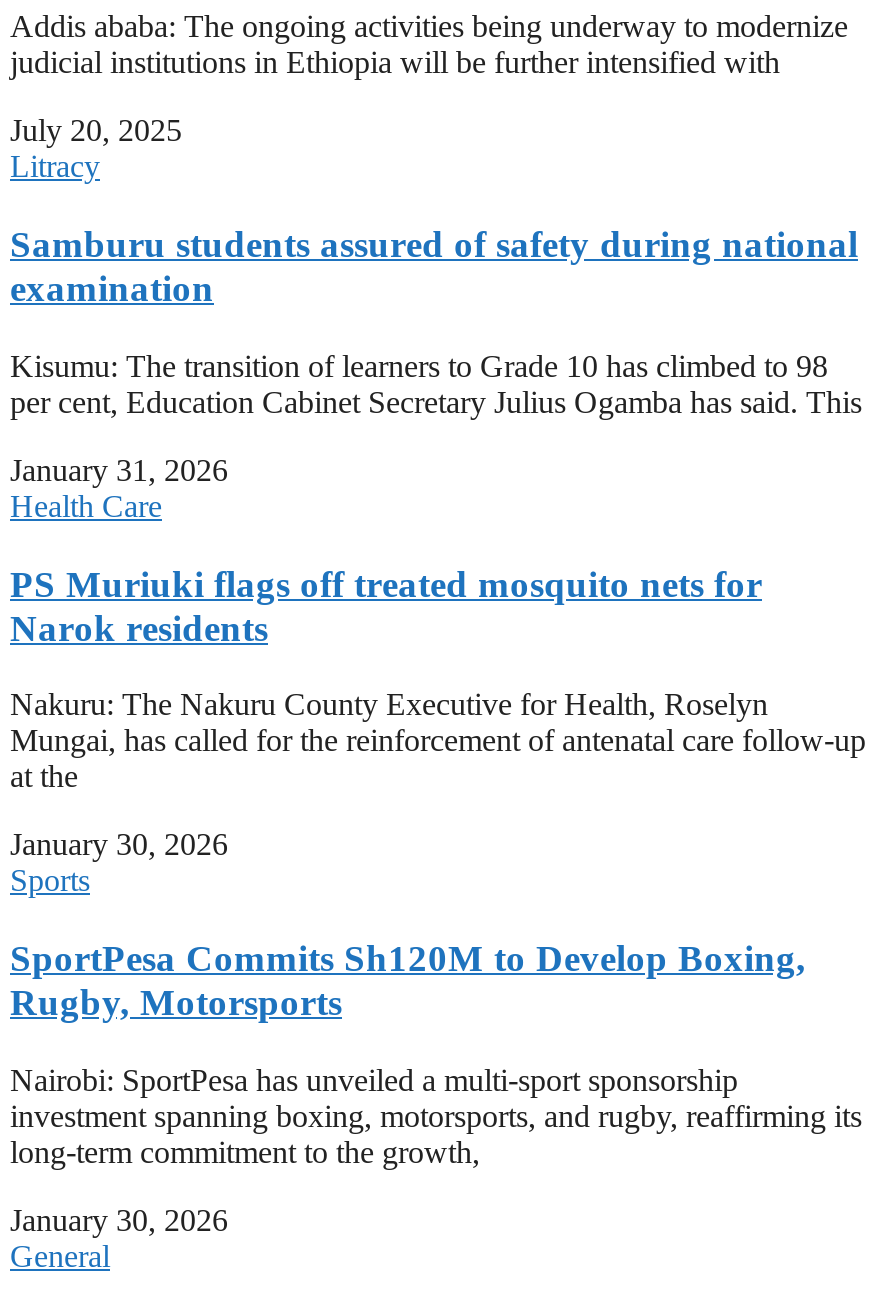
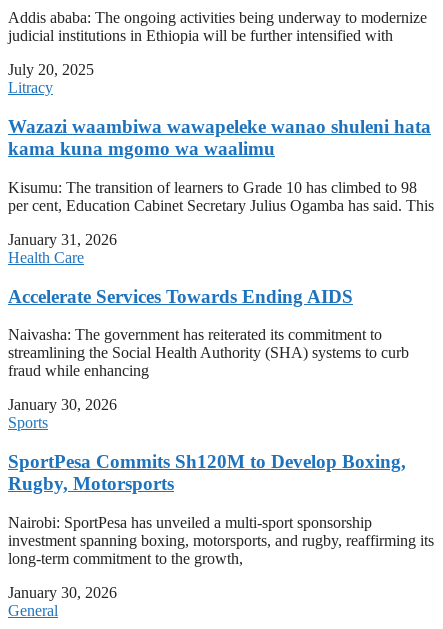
- Samburu students assured of safety during national
- examination
+ Wazazi waambiwa wawapeleke wanao shuleni hata
+ kama kuna mgomo wa waalimu

- PS Muriuki flags off treated mosquito nets for
- Narok residents
+ Accelerate Services Towards Ending AIDS

- Nakuru: The Nakuru County Executive for Health, Roselyn
- Mungai, has called for the reinforcement of antenatal care follow-up
- at the
+ Naivasha: The government has reiterated its commitment to
+ streamlining the Social Health Authority (SHA) systems to curb
+ fraud while enhancing
